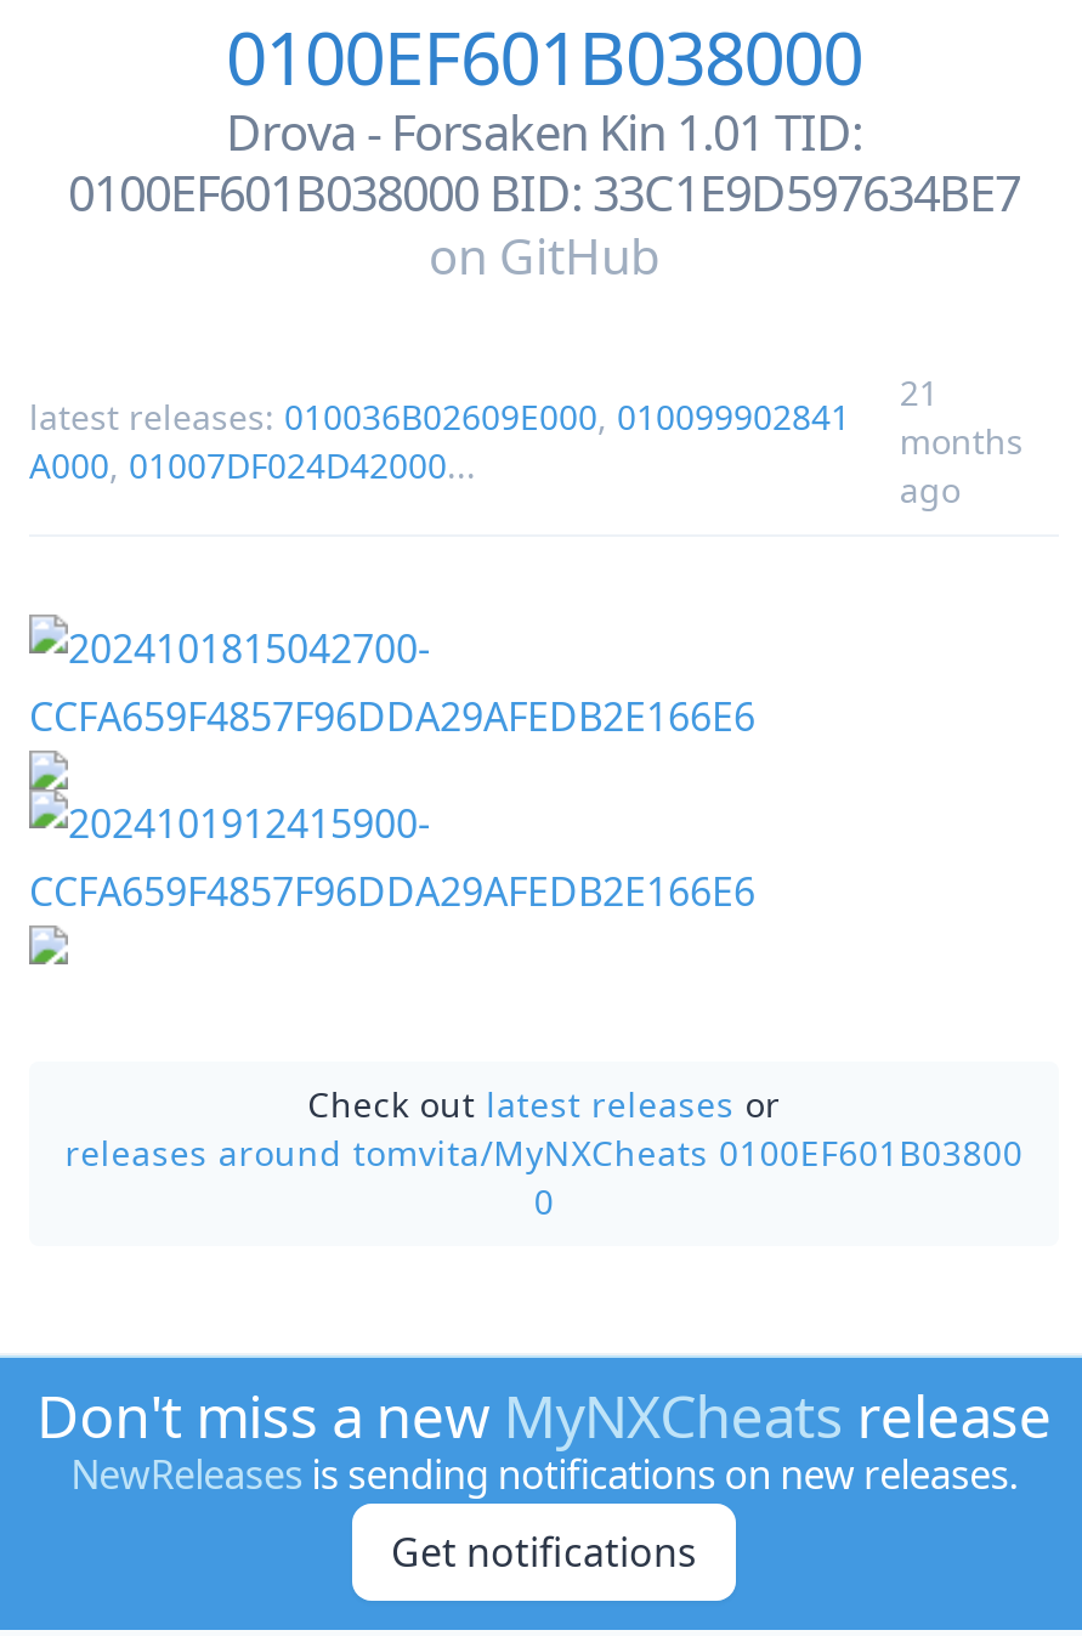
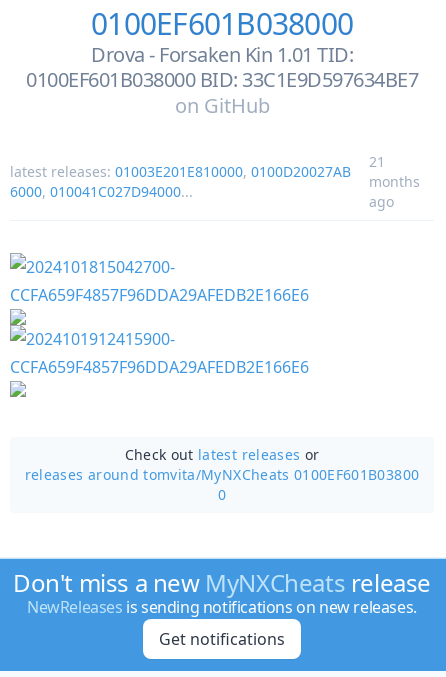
- latest releases: 010036B02609E000, 010099902841
- A000, 01007DF024D42000...
+ latest releases: 01003E201E810000, 0100D20027AB
+ 6000, 010041C027D94000...
